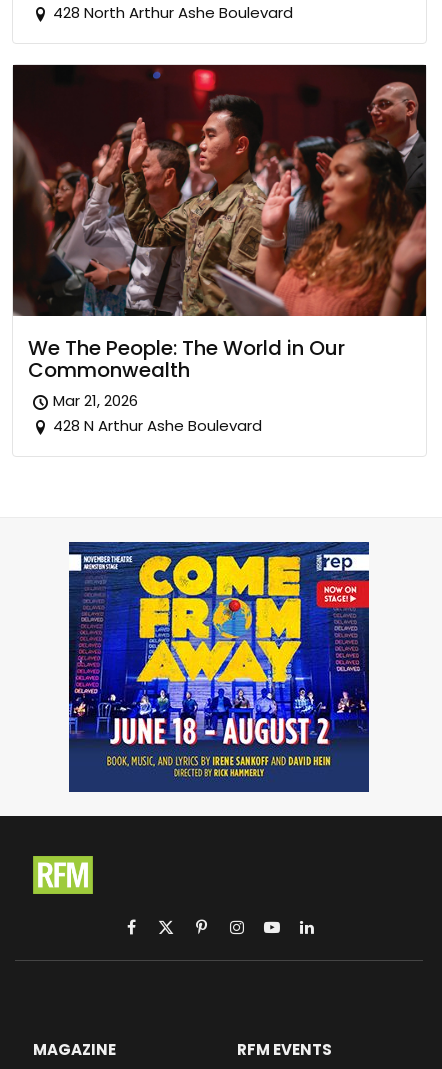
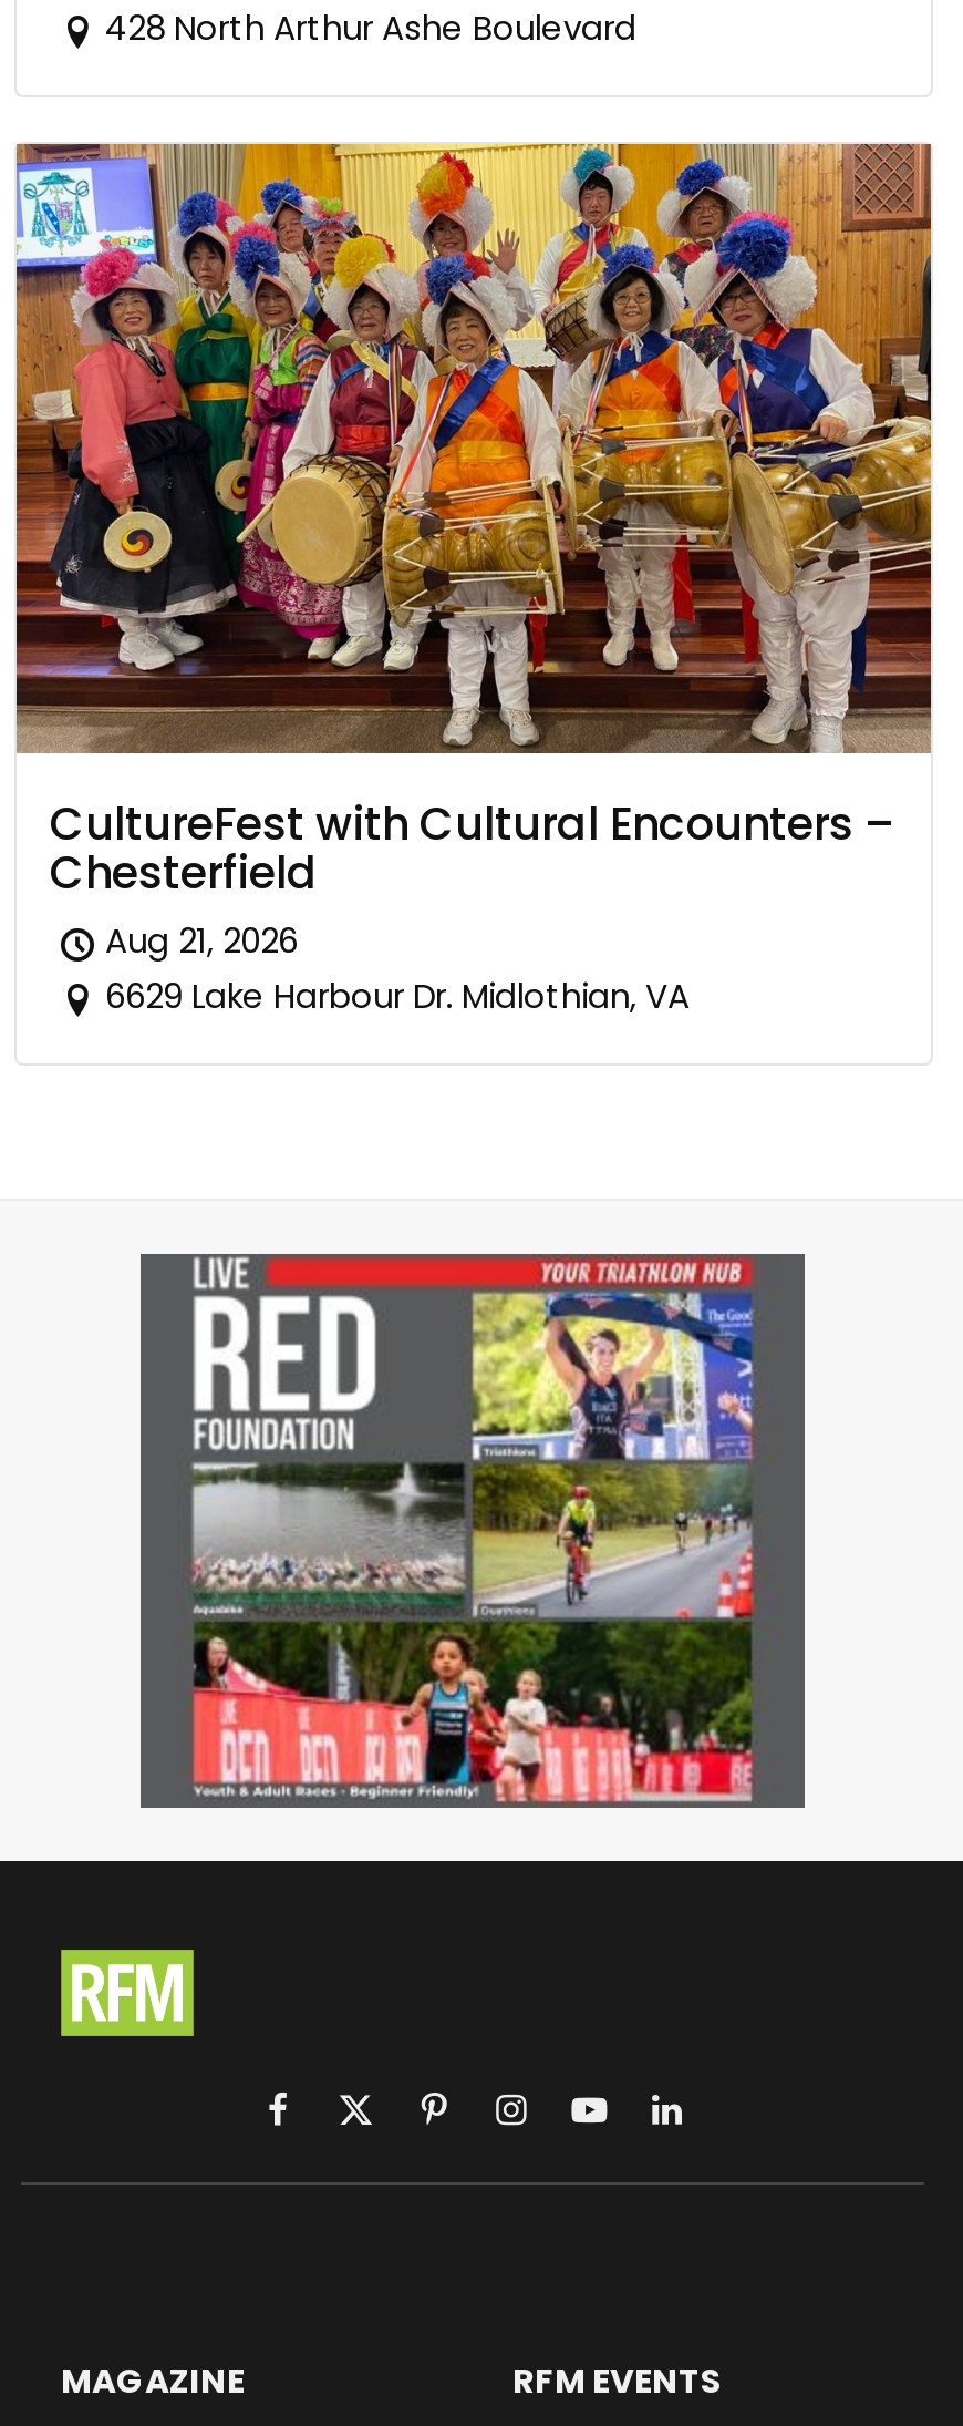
- [image]
- We The People: The World in Our
- Commonwealth
- Mar 21, 2026
- 428 N Arthur Ashe Boulevard
+ [image]
+ CultureFest with Cultural Encounters –
+ Chesterfield
+ Aug 21, 2026
+ 6629 Lake Harbour Dr. Midlothian, VA

- [image]
+ [image]
